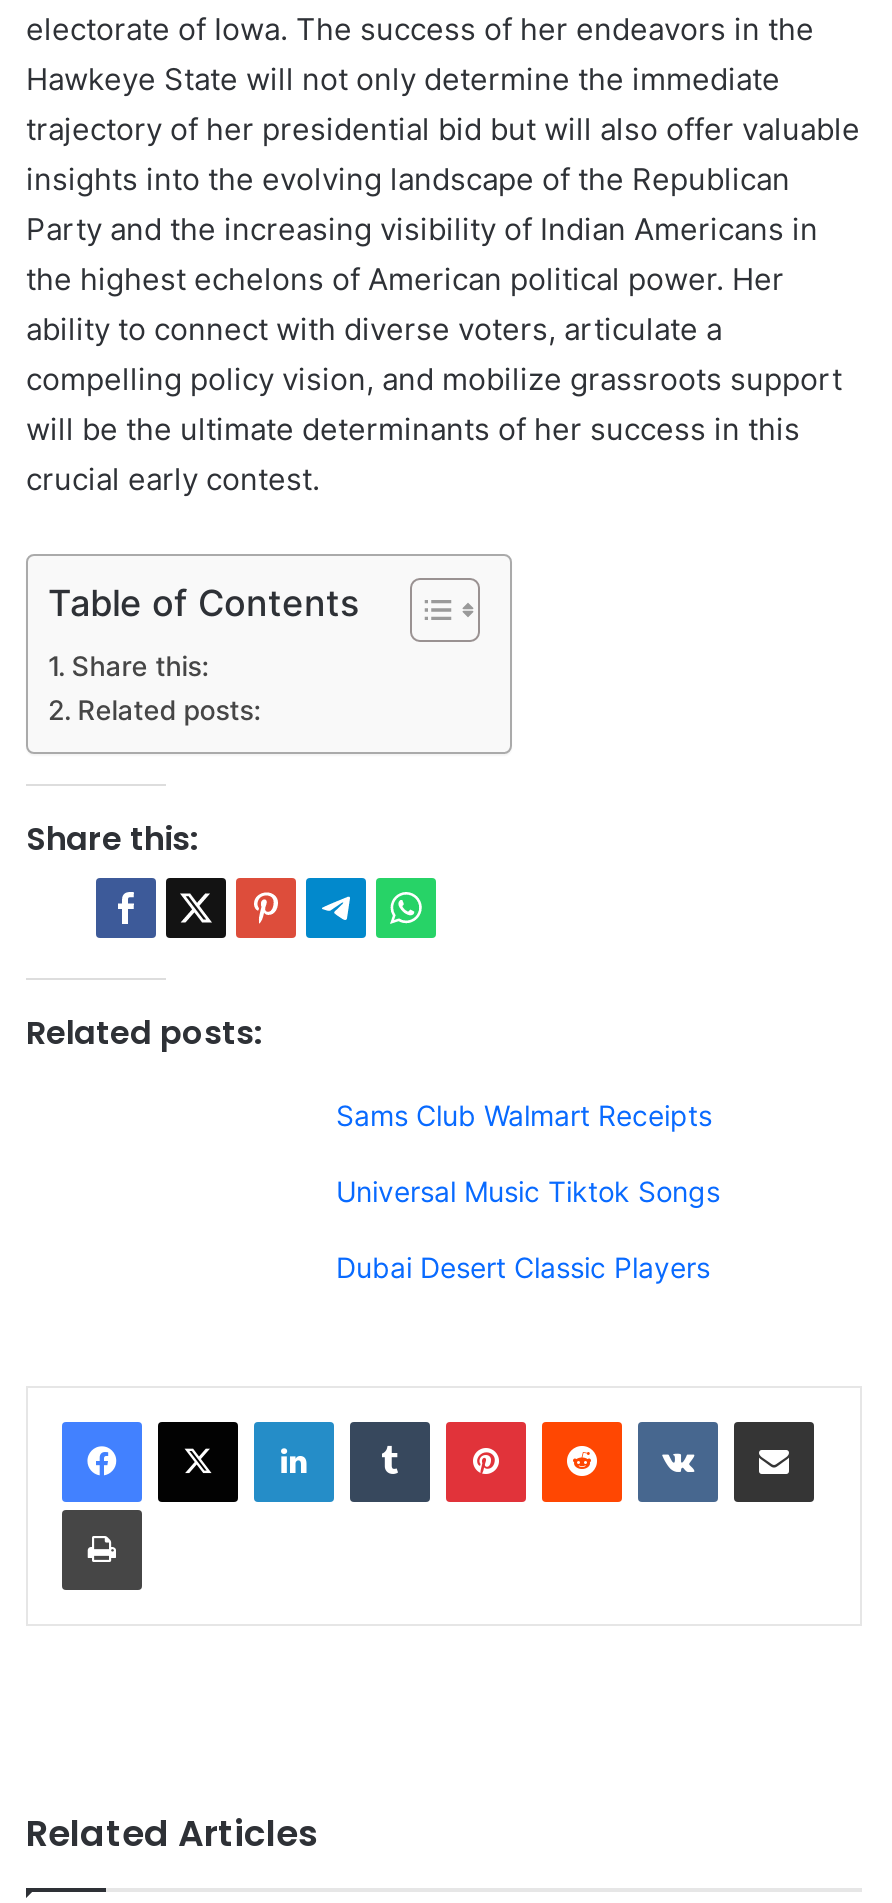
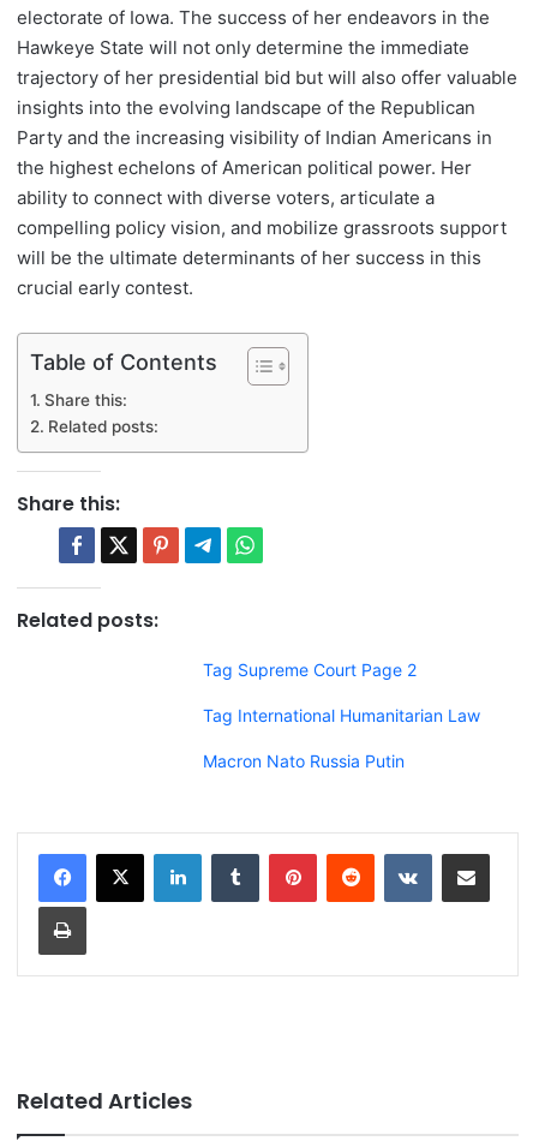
- Sams Club Walmart Receipts
+ Tag Supreme Court Page 2

- Universal Music Tiktok Songs
+ Tag International Humanitarian Law

- Dubai Desert Classic Players
+ Macron Nato Russia Putin
